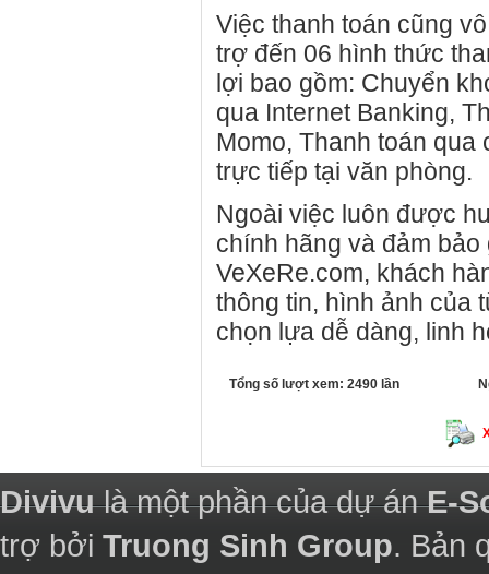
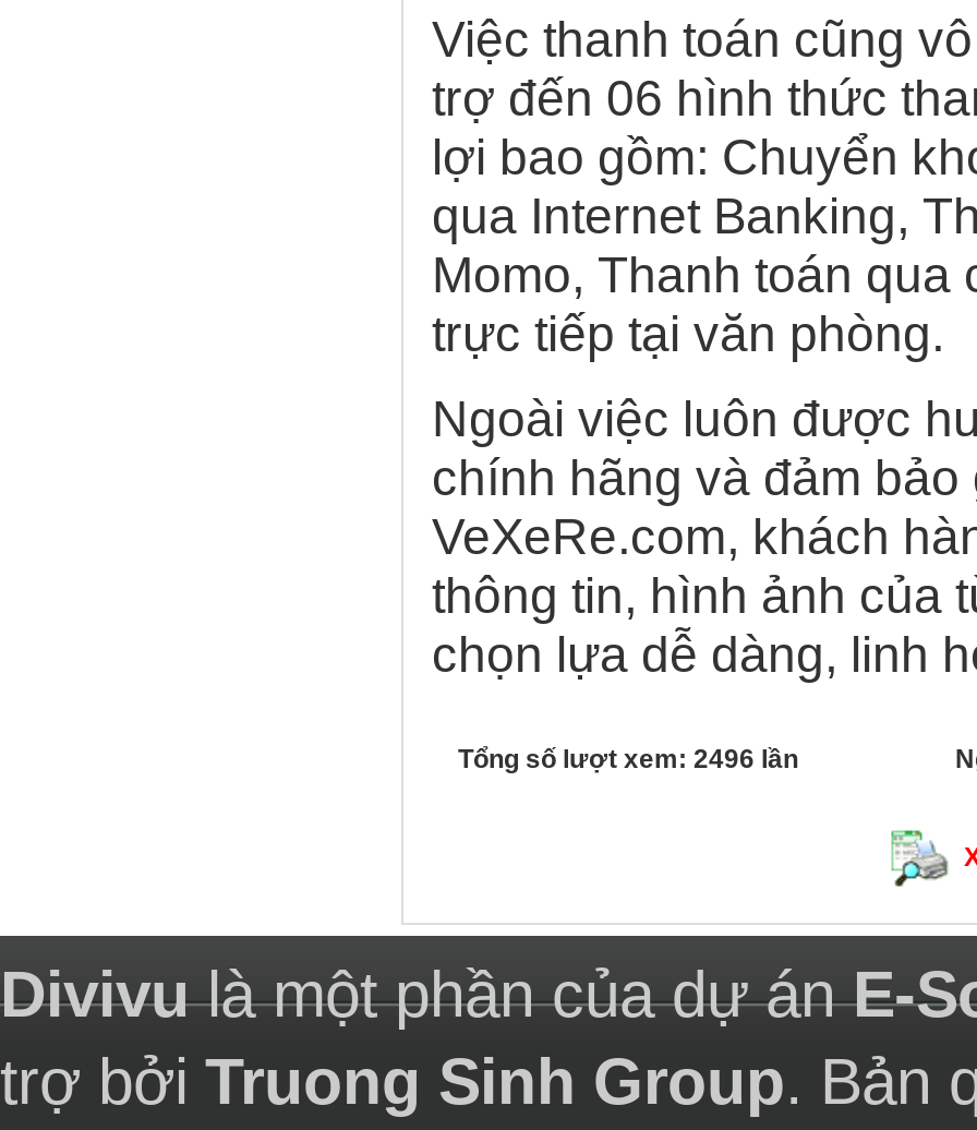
- Tổng số lượt xem: 2490 lần
+ Tổng số lượt xem: 2496 lần
